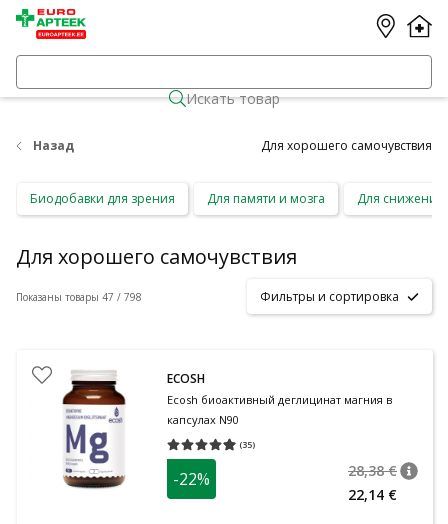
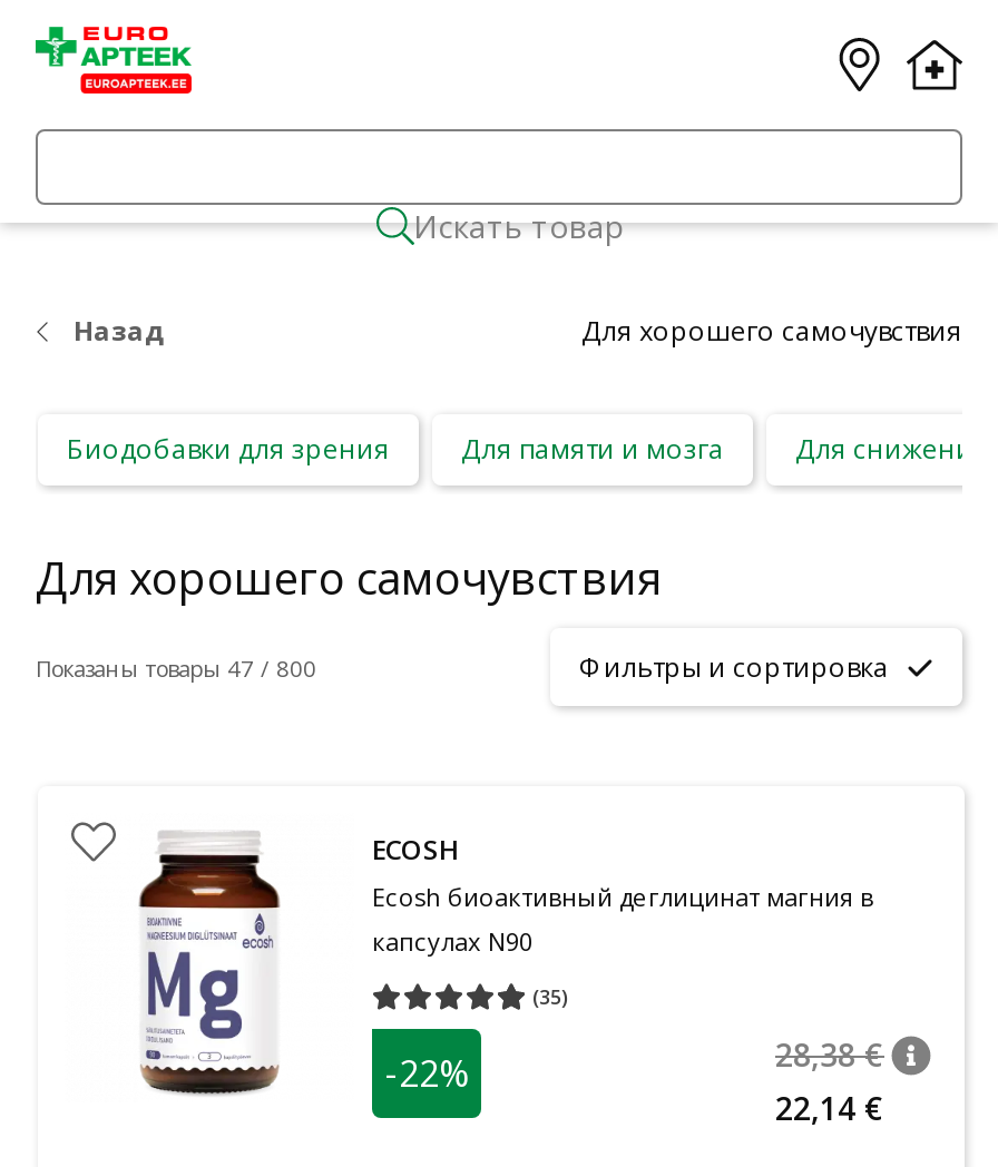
- Показаны товары 47 / 798
+ Показаны товары 47 / 800
